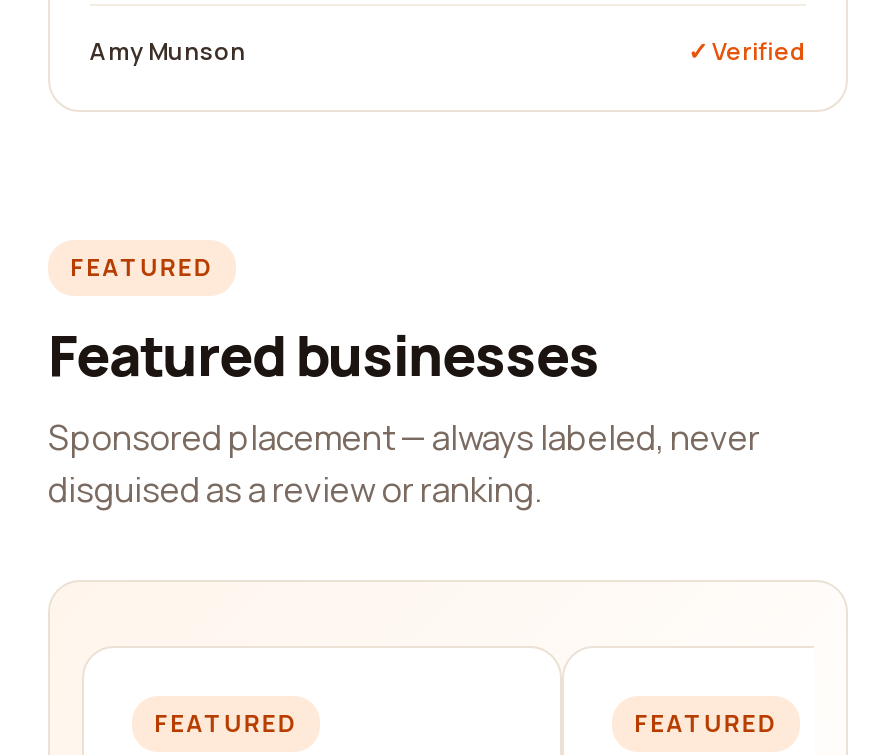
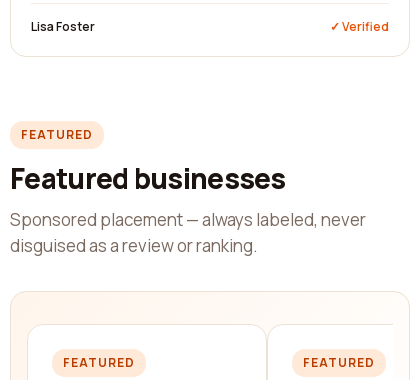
- Amy Munson
+ Lisa Foster
